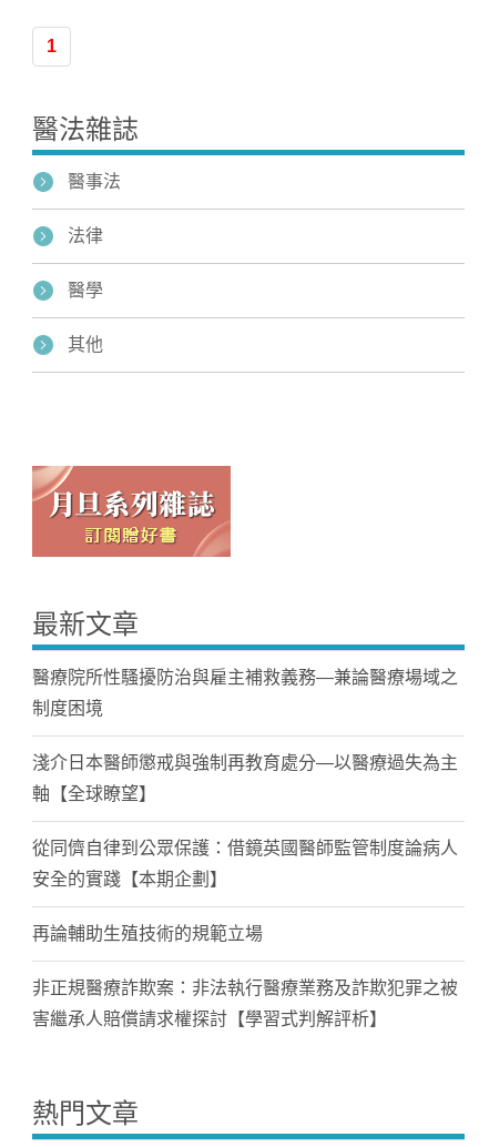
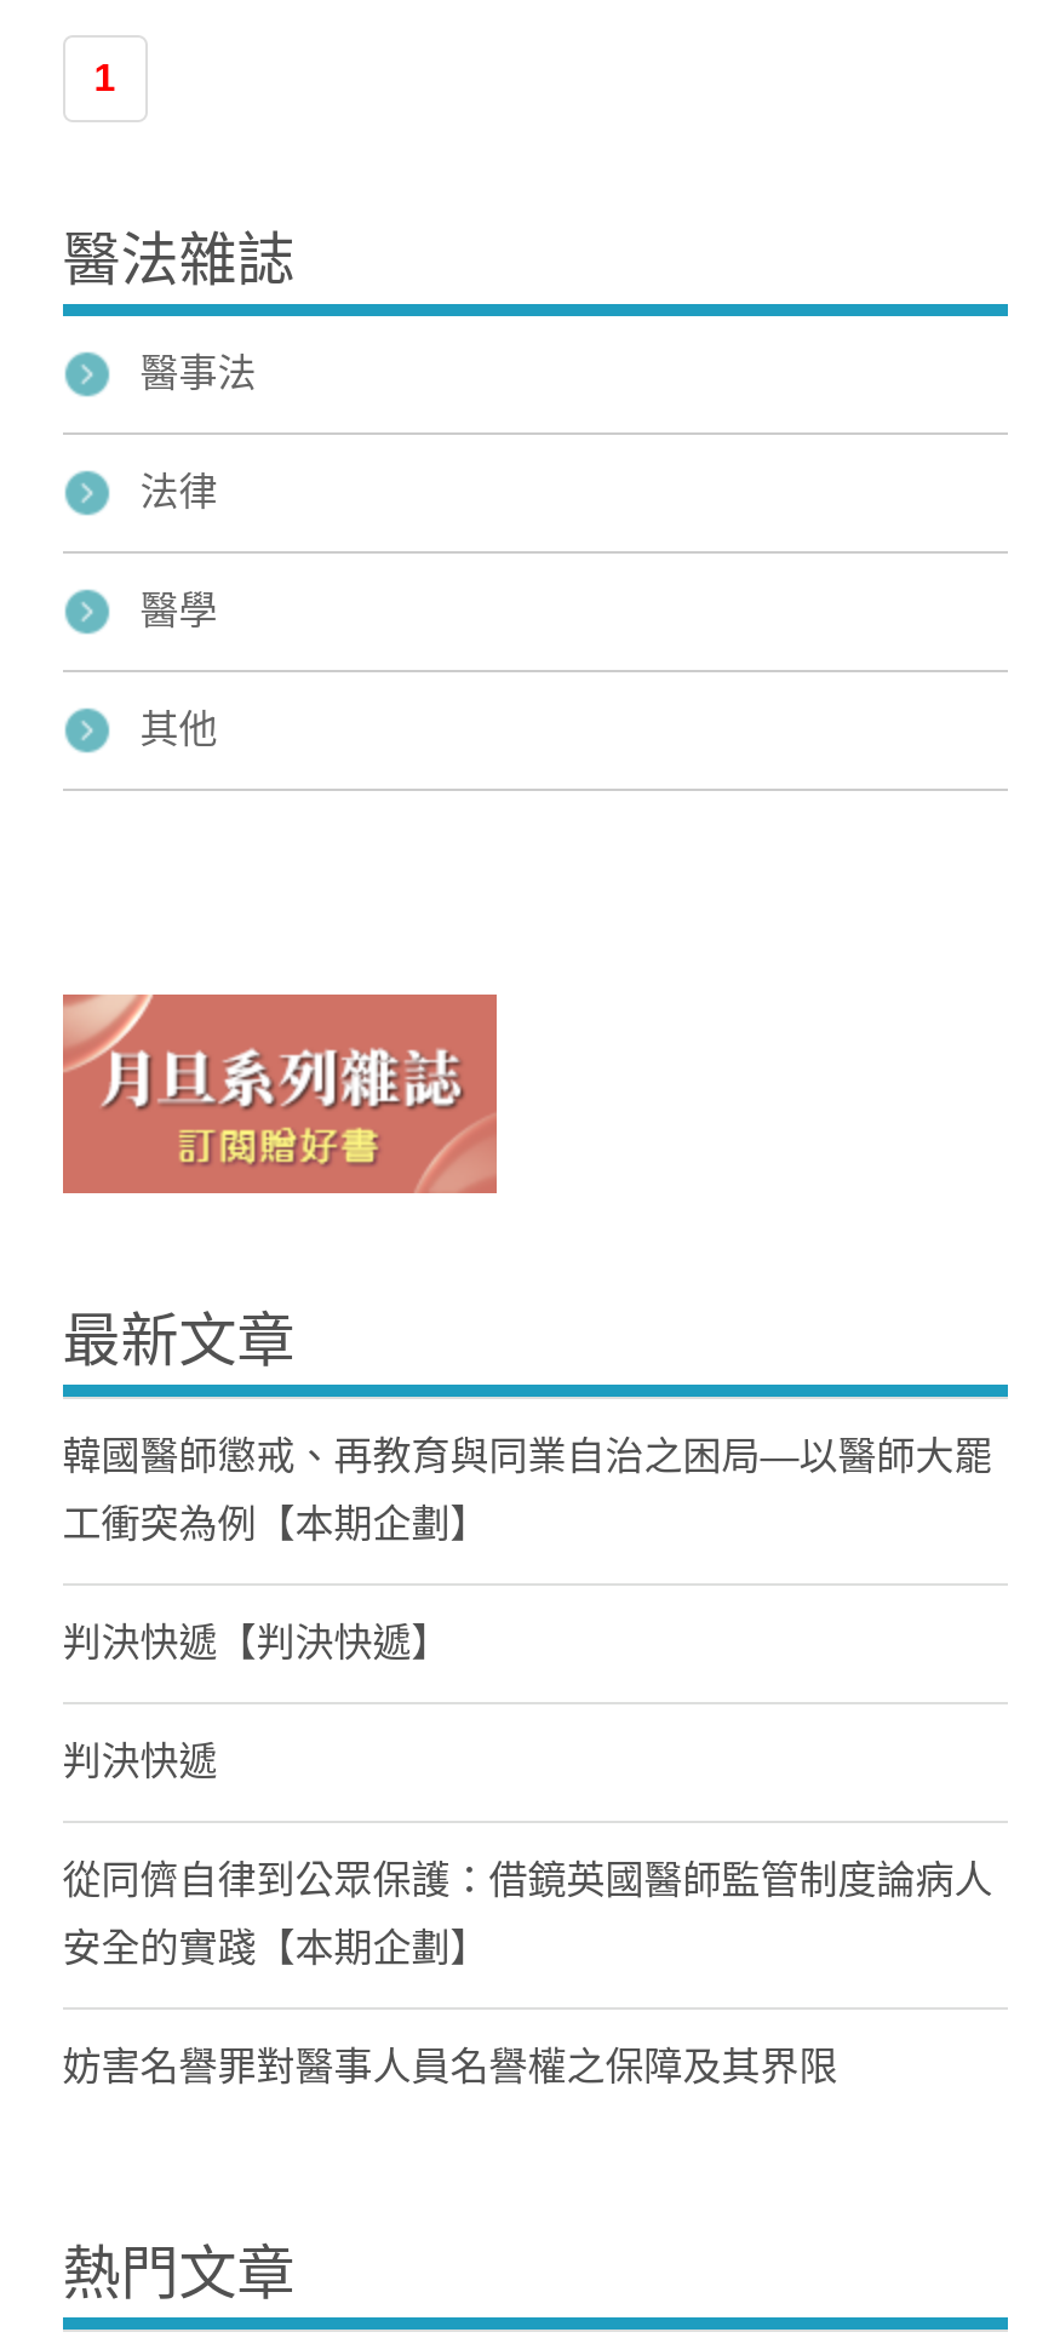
- 醫療院所性騷擾防治與雇主補救義務—兼論醫療場域之
+ 韓國醫師懲戒、再教育與同業自治之困局—以醫師大罷

- 制度困境
+ 工衝突為例【本期企劃】

- 淺介日本醫師懲戒與強制再教育處分—以醫療過失為主
+ 判決快遞【判決快遞】

- 軸【全球瞭望】
+ 判決快遞

moved down: 從同儕自律到公眾保護：借鏡英國醫師監管制度論病人 | 安全的實踐【本期企劃】

- 再論輔助生殖技術的規範立場
- 非正規醫療詐欺案：非法執行醫療業務及詐欺犯罪之被
- 害繼承人賠償請求權探討【學習式判解評析】
+ 妨害名譽罪對醫事人員名譽權之保障及其界限
